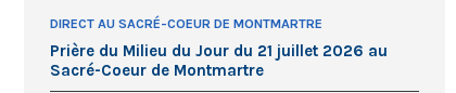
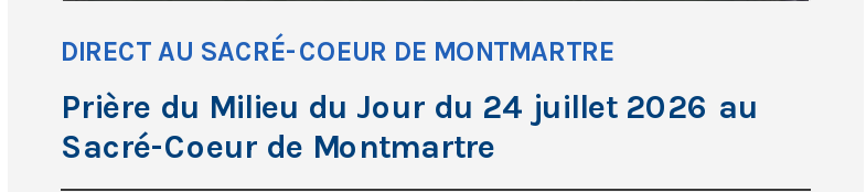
- Prière du Milieu du Jour du 21 juillet 2026 au
+ Prière du Milieu du Jour du 24 juillet 2026 au
